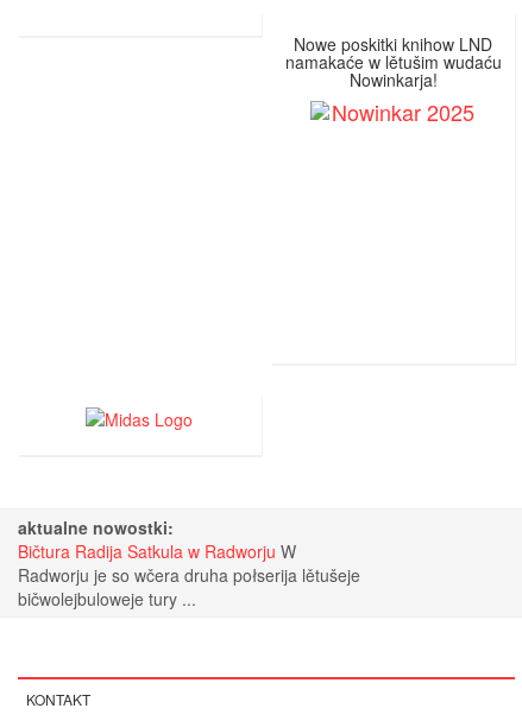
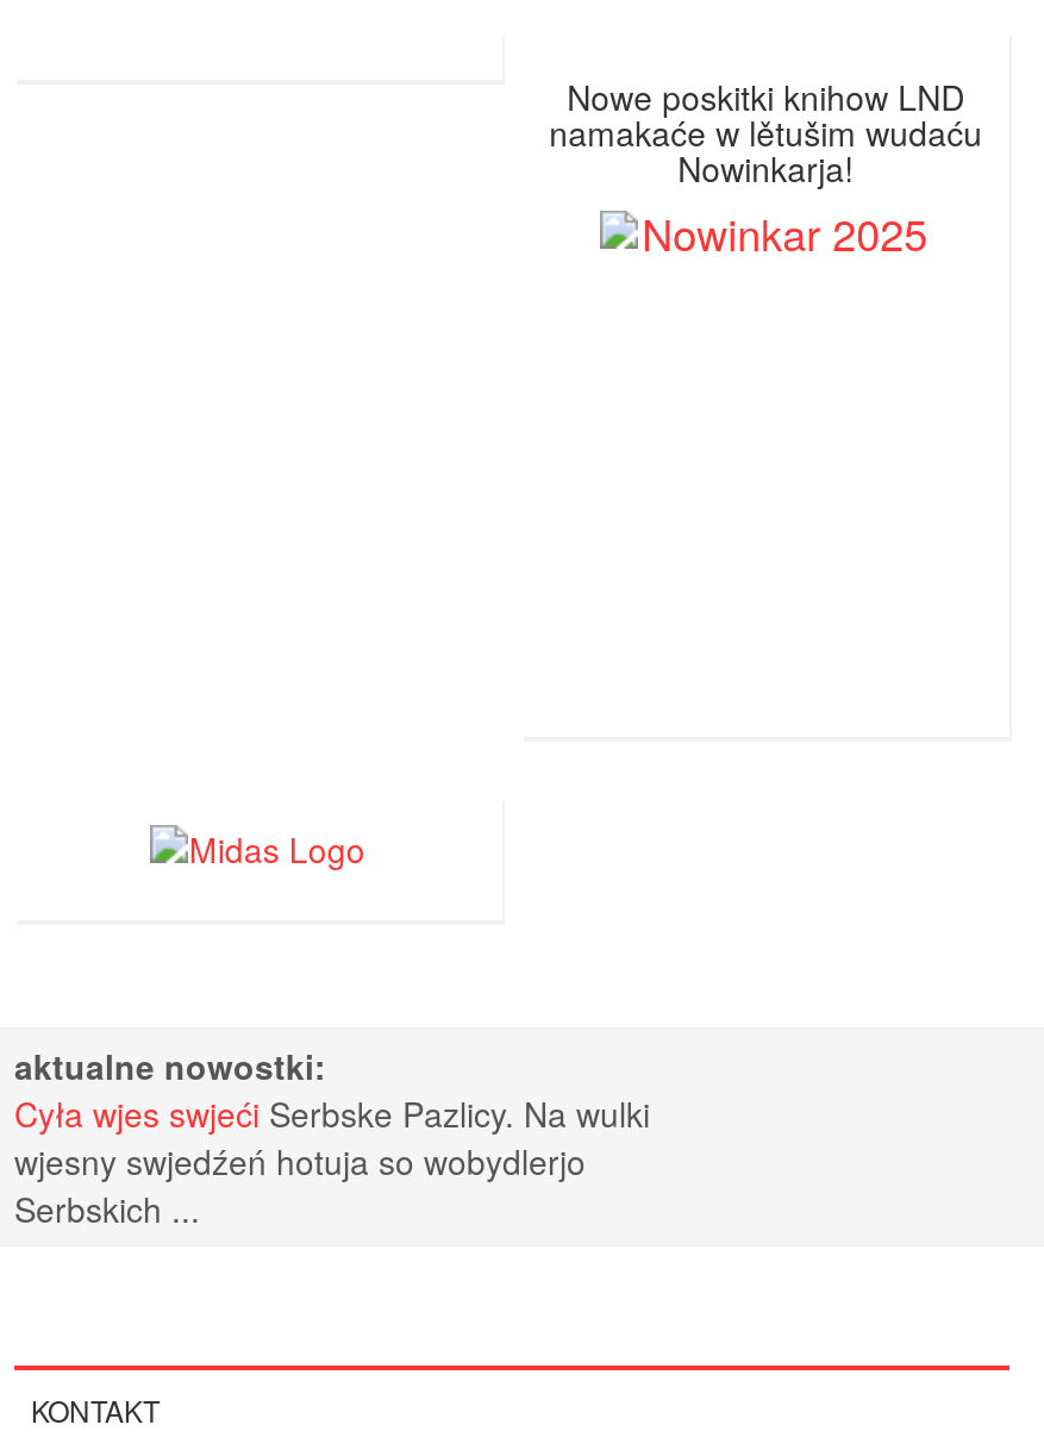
- Bičtura Radija Satkula w Radworju W
- Radworju je so wčera druha połserija lětušeje
- bičwolejbuloweje tury ...
+ Cyła wjes swjeći Serbske Pazlicy. Na wulki
+ wjesny swjedźeń hotuja so wobydlerjo
+ Serbskich ...
